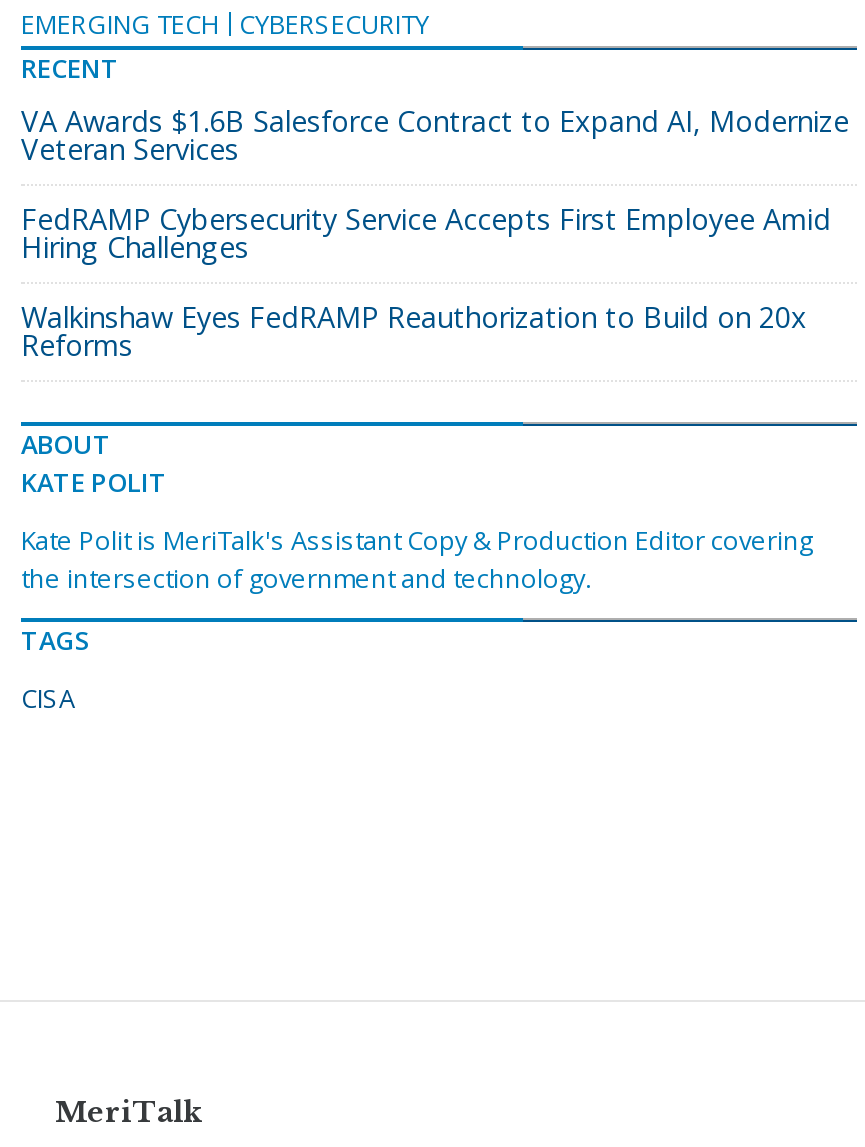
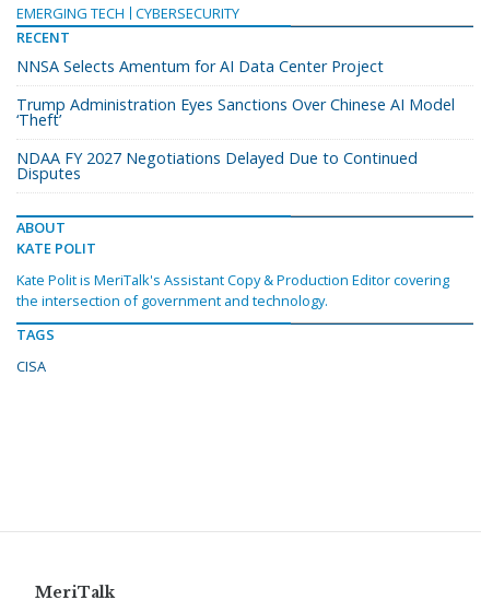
- VA Awards $1.6B Salesforce Contract to Expand AI, Modernize
- Veteran Services
+ NNSA Selects Amentum for AI Data Center Project

- FedRAMP Cybersecurity Service Accepts First Employee Amid
- Hiring Challenges
+ Trump Administration Eyes Sanctions Over Chinese AI Model
+ ‘Theft’

- Walkinshaw Eyes FedRAMP Reauthorization to Build on 20x
- Reforms
+ NDAA FY 2027 Negotiations Delayed Due to Continued
+ Disputes
